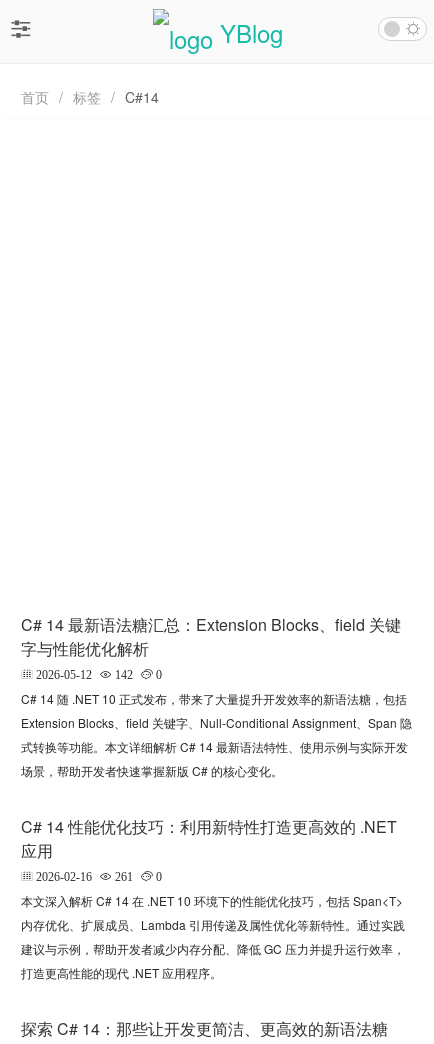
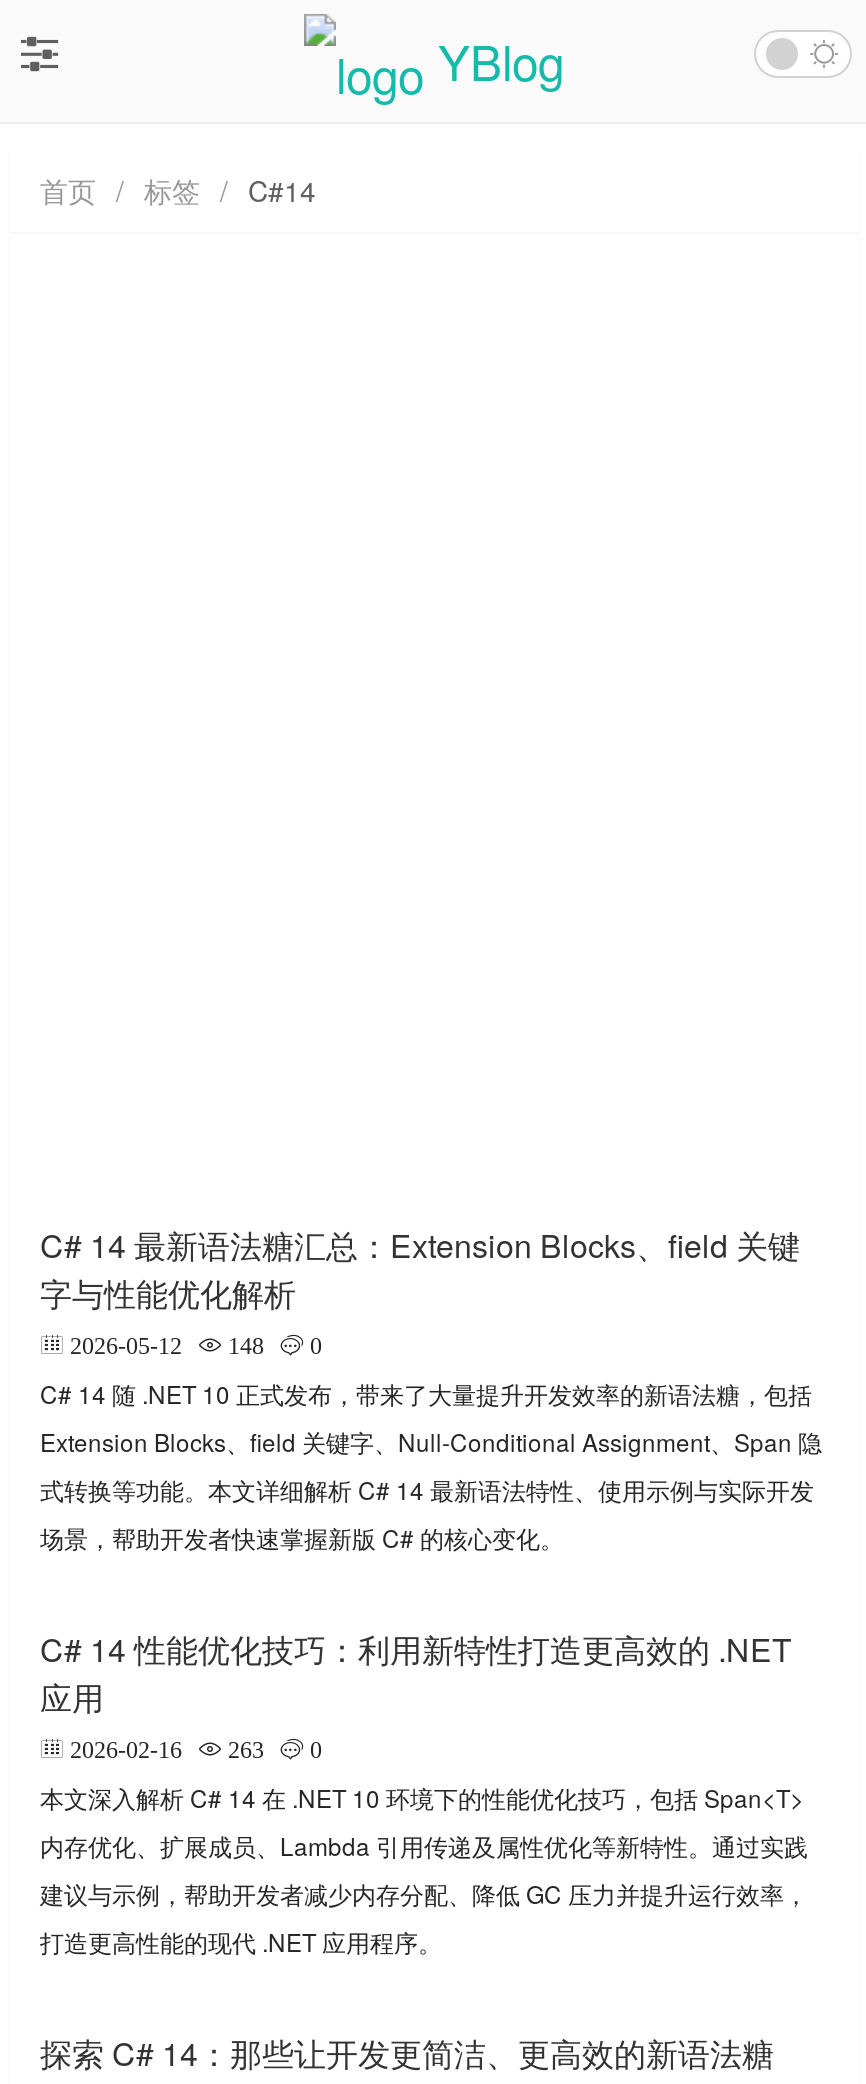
- 2026-05-12 142 0
+ 2026-05-12 148 0

- 2026-02-16 261 0
+ 2026-02-16 263 0
